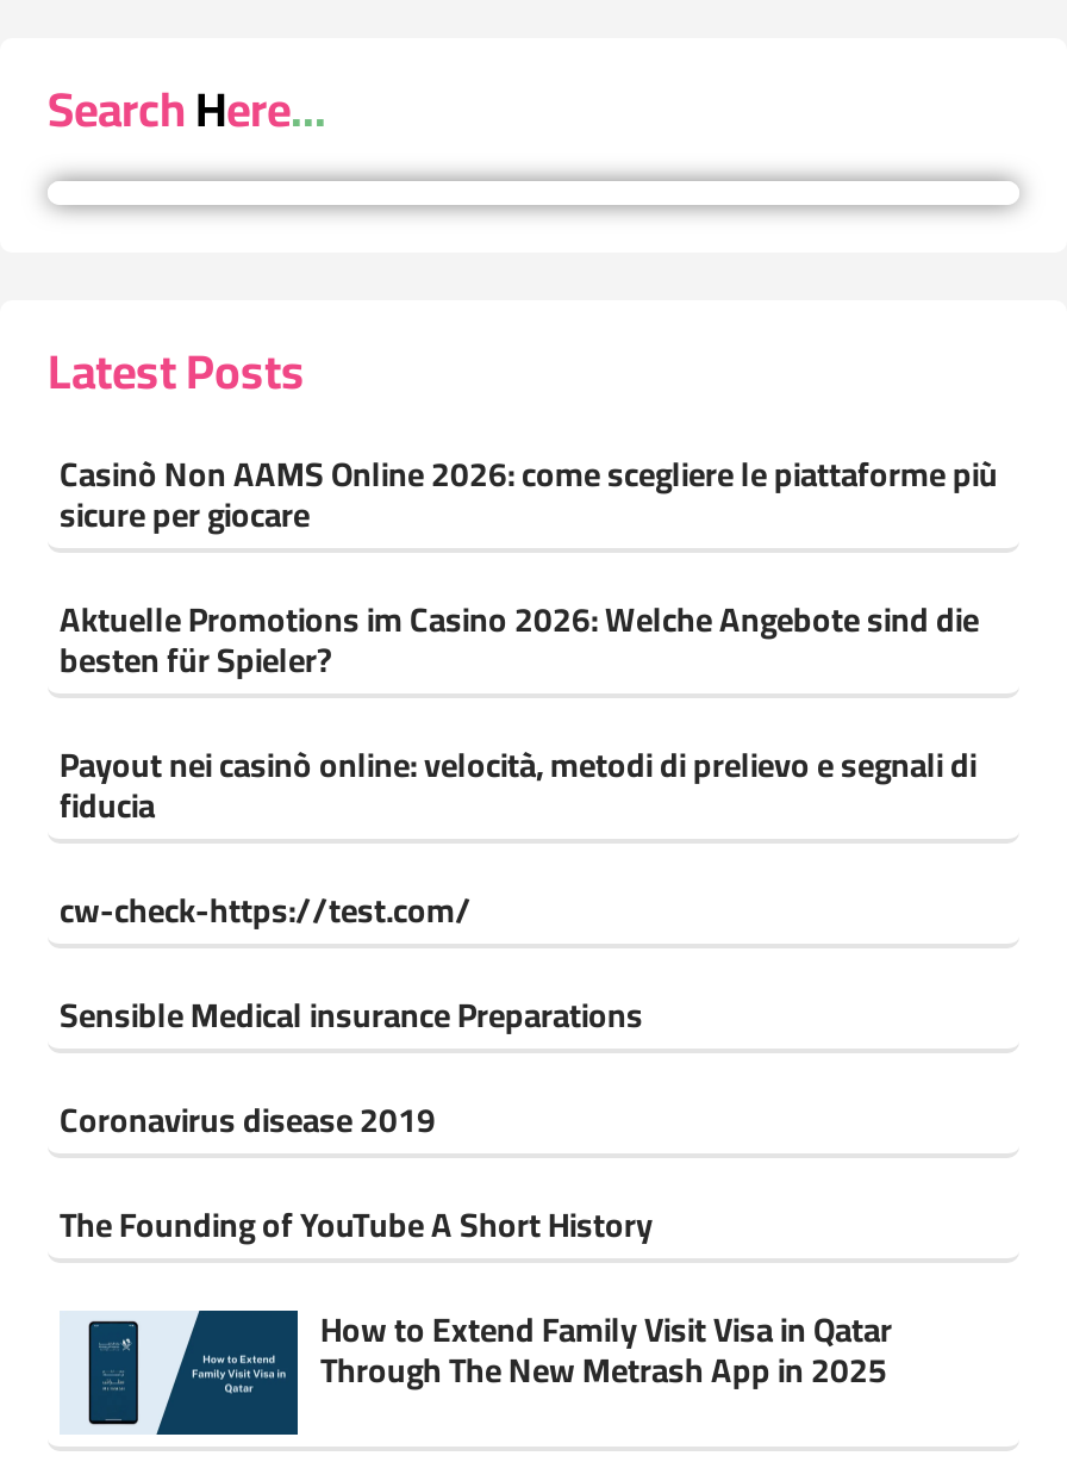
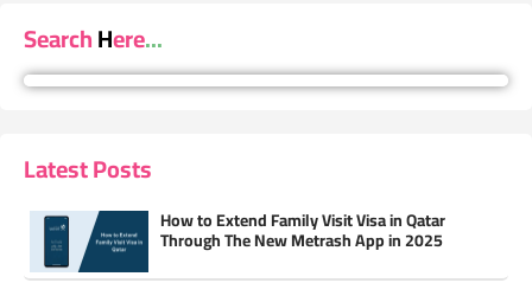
- Casinò Non AAMS Online 2026: come scegliere le piattaforme più
- sicure per giocare
- Aktuelle Promotions im Casino 2026: Welche Angebote sind die
- besten für Spieler?
- Payout nei casinò online: velocità, metodi di prelievo e segnali di
- fiducia
- cw-check-https://test.com/
- Sensible Medical insurance Preparations
- Coronavirus disease 2019
- The Founding of YouTube A Short History
